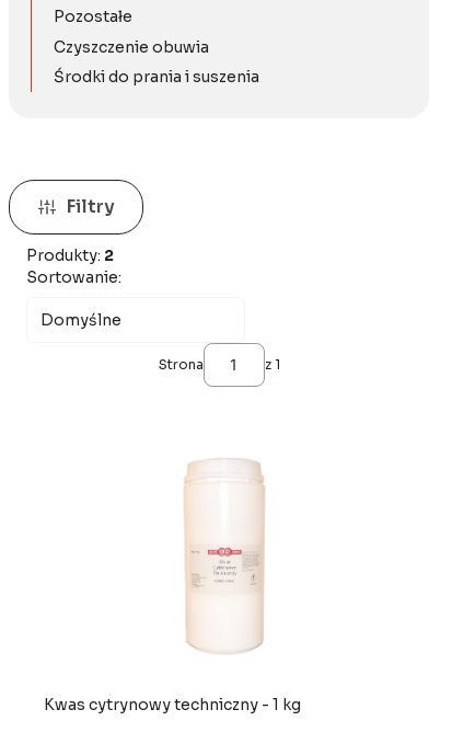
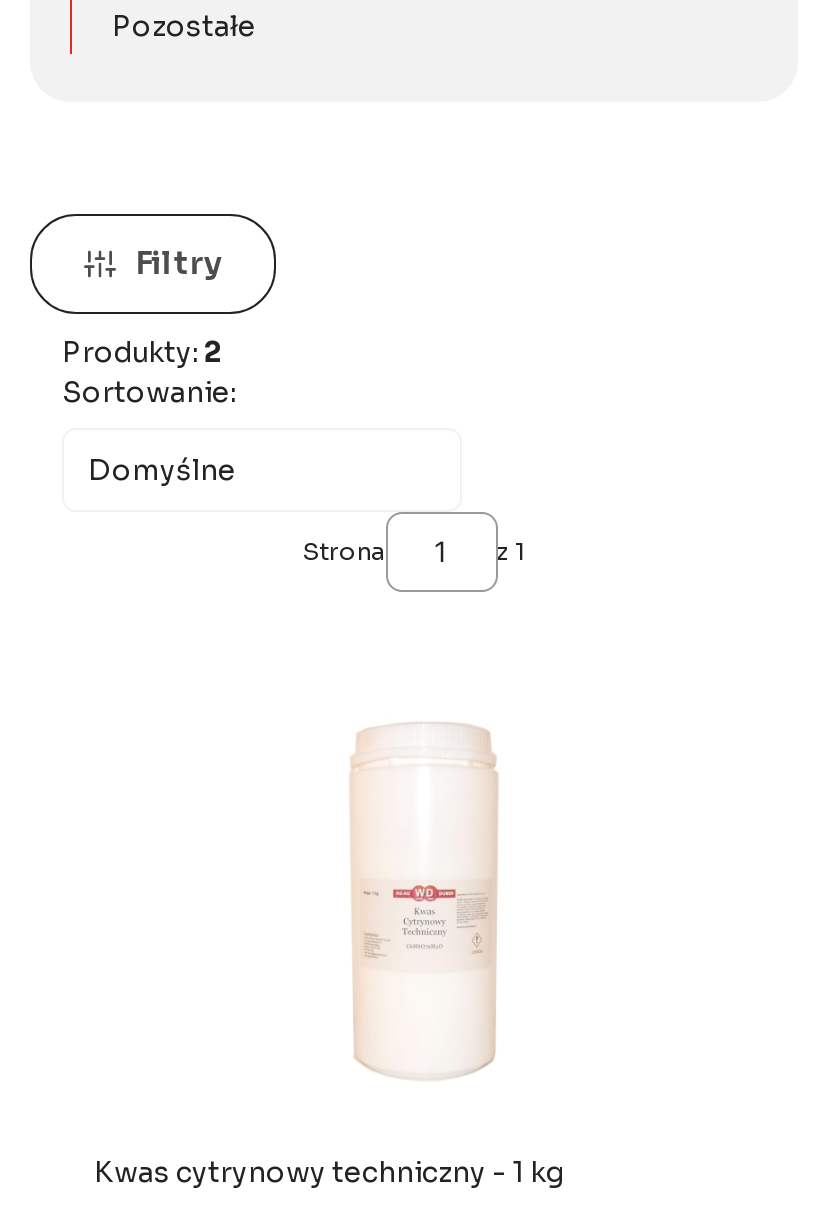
- Czyszczenie obuwia
- Środki do prania i suszenia
